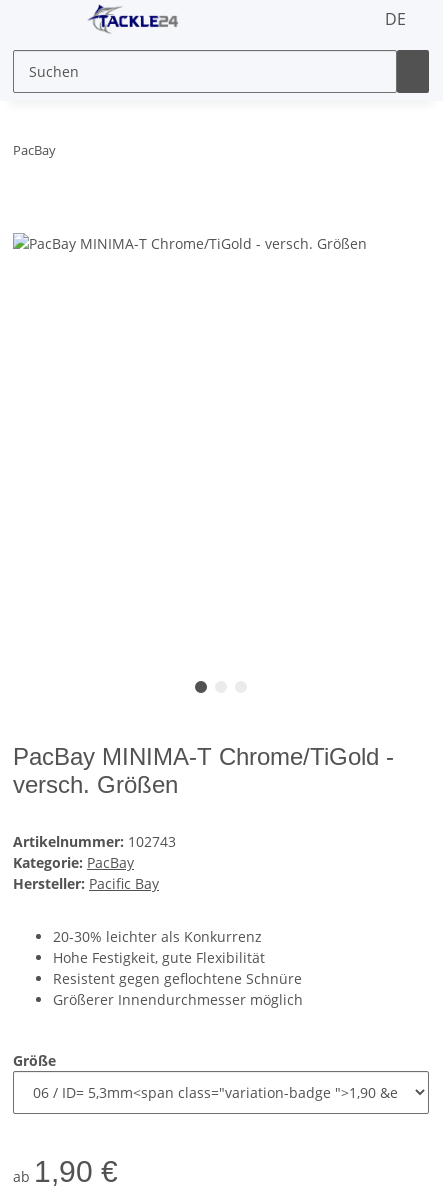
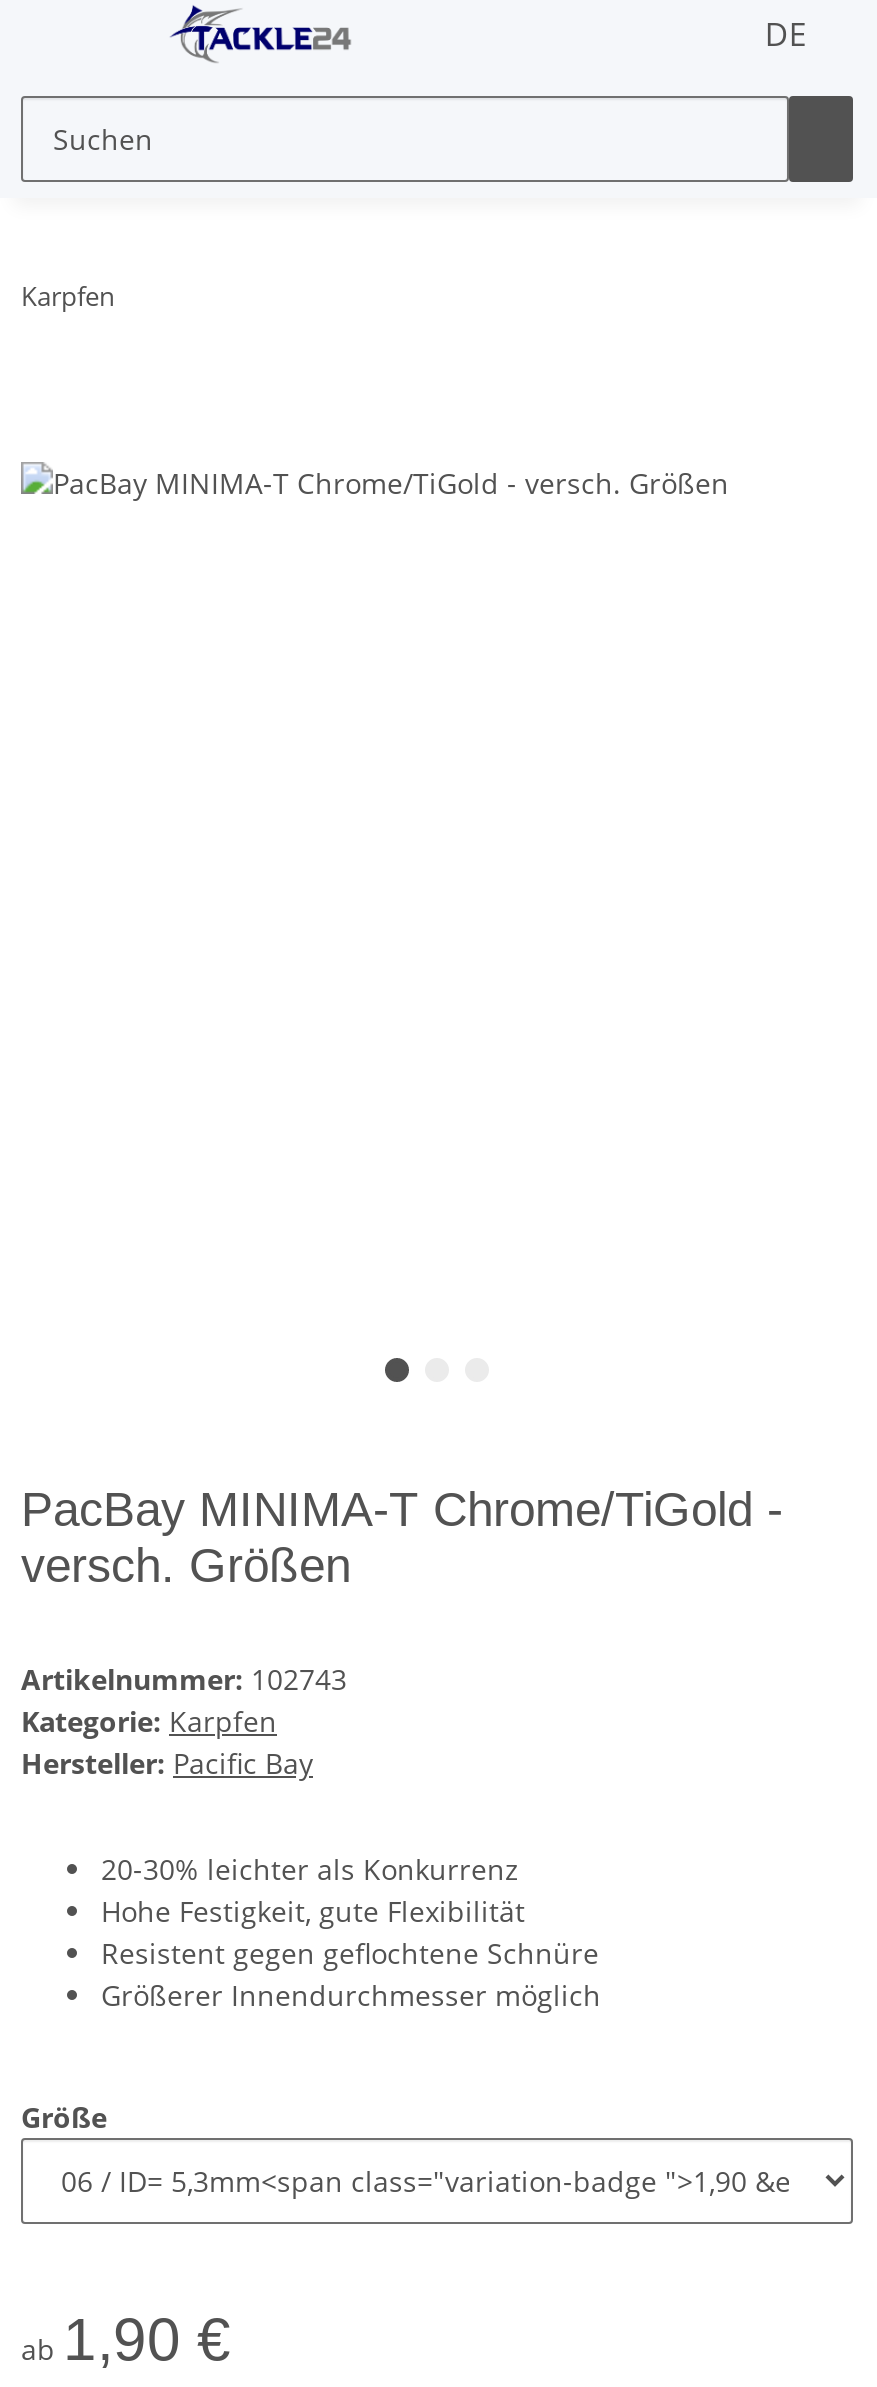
- PacBay
+ Karpfen

- Kategorie: PacBay
+ Kategorie: Karpfen
